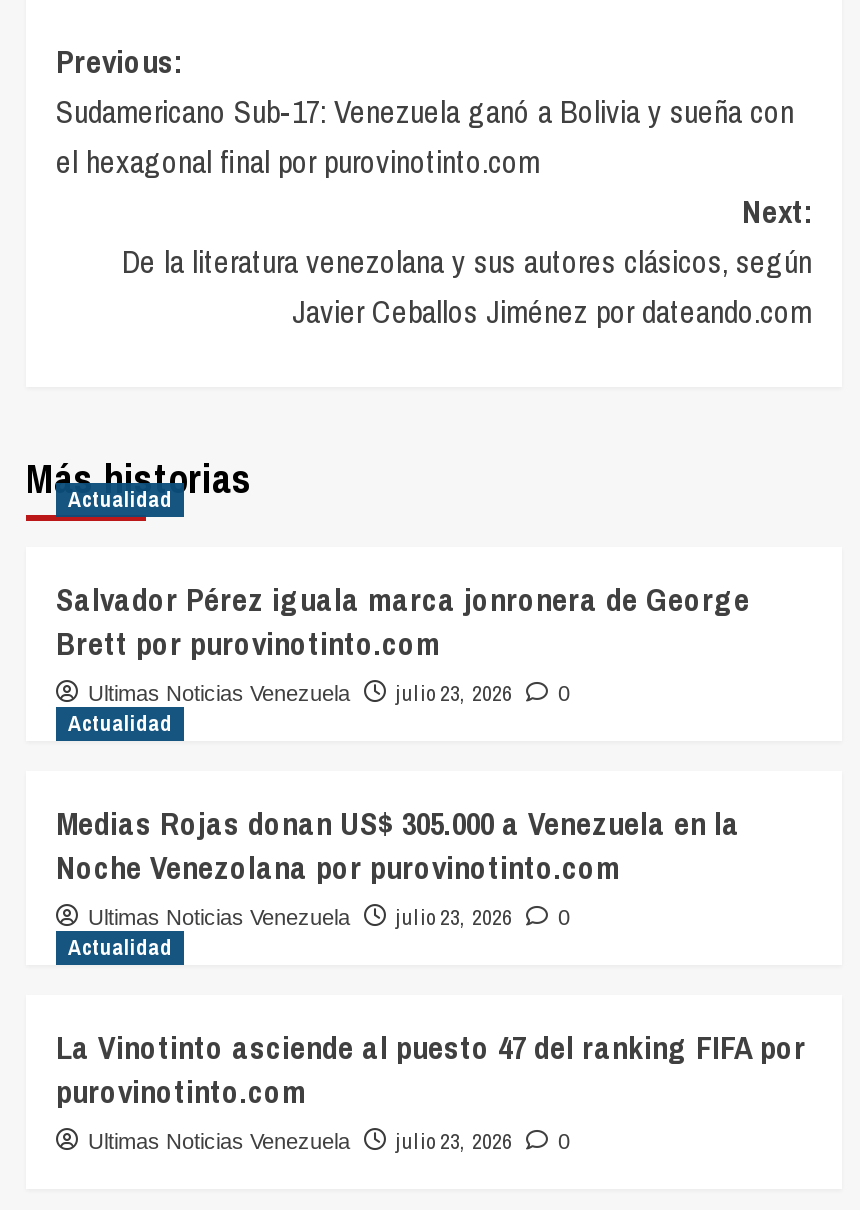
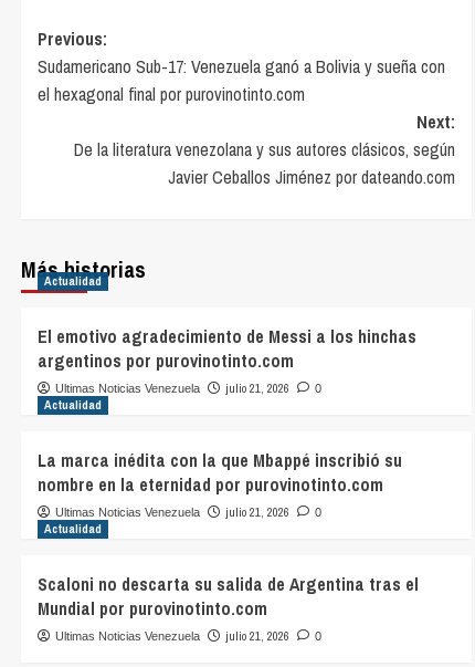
- Salvador Pérez iguala marca jonronera de George
- Brett por purovinotinto.com
+ El emotivo agradecimiento de Messi a los hinchas
+ argentinos por purovinotinto.com

- Ultimas Noticias Venezuela julio 23, 2026 0
+ Ultimas Noticias Venezuela julio 21, 2026 0

- Medias Rojas donan US$ 305.000 a Venezuela en la
- Noche Venezolana por purovinotinto.com
+ La marca inédita con la que Mbappé inscribió su
+ nombre en la eternidad por purovinotinto.com

- Ultimas Noticias Venezuela julio 23, 2026 0
+ Ultimas Noticias Venezuela julio 21, 2026 0

- La Vinotinto asciende al puesto 47 del ranking FIFA por
- purovinotinto.com
+ Scaloni no descarta su salida de Argentina tras el
+ Mundial por purovinotinto.com

- Ultimas Noticias Venezuela julio 23, 2026 0
+ Ultimas Noticias Venezuela julio 21, 2026 0
